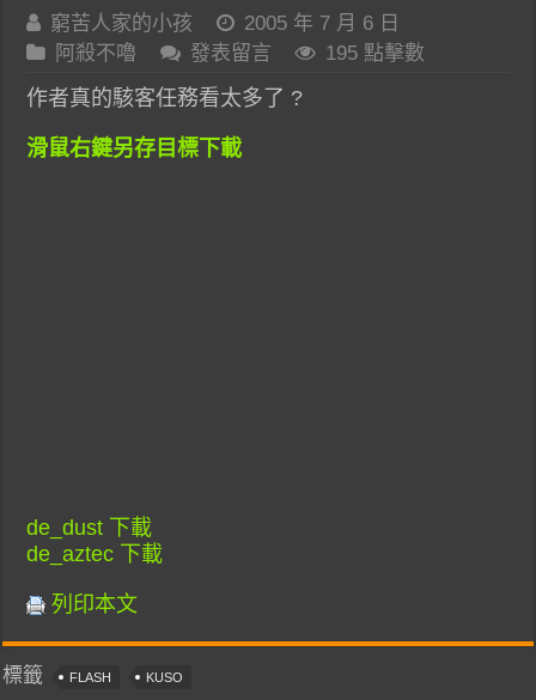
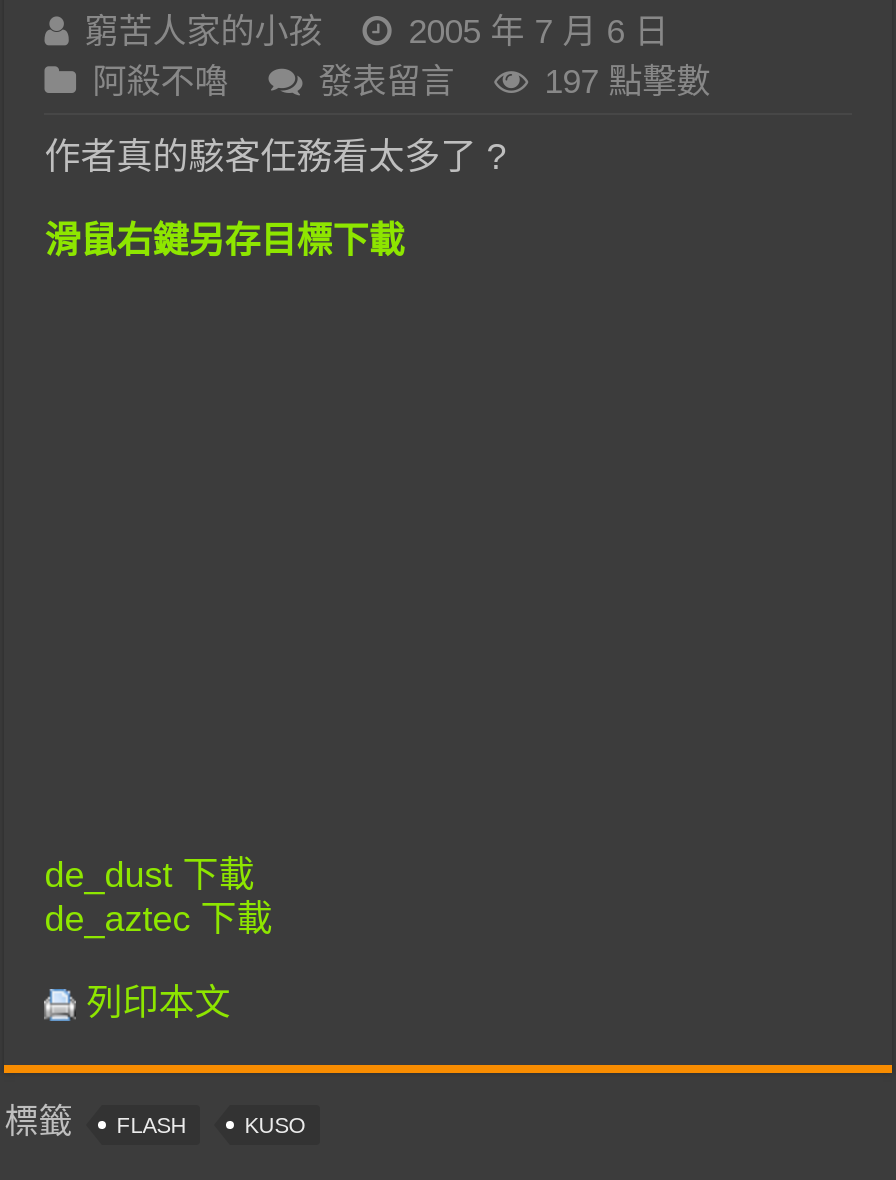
- 195 點擊數
+ 197 點擊數
